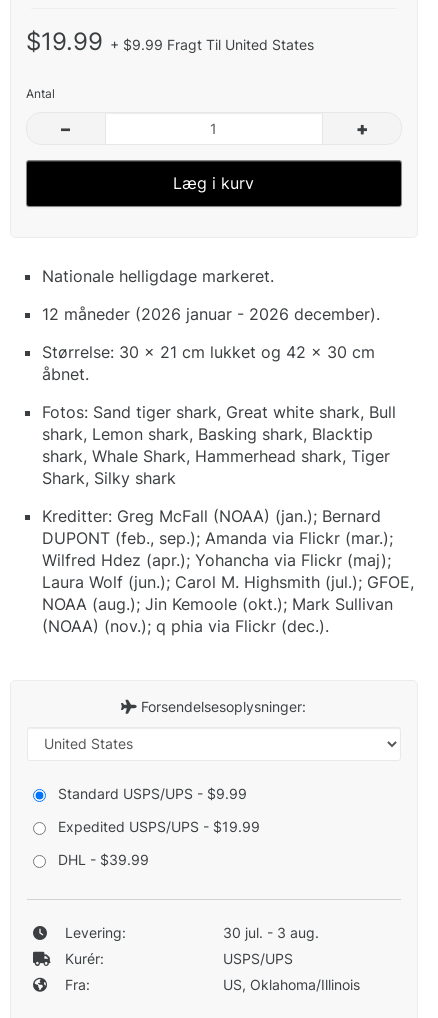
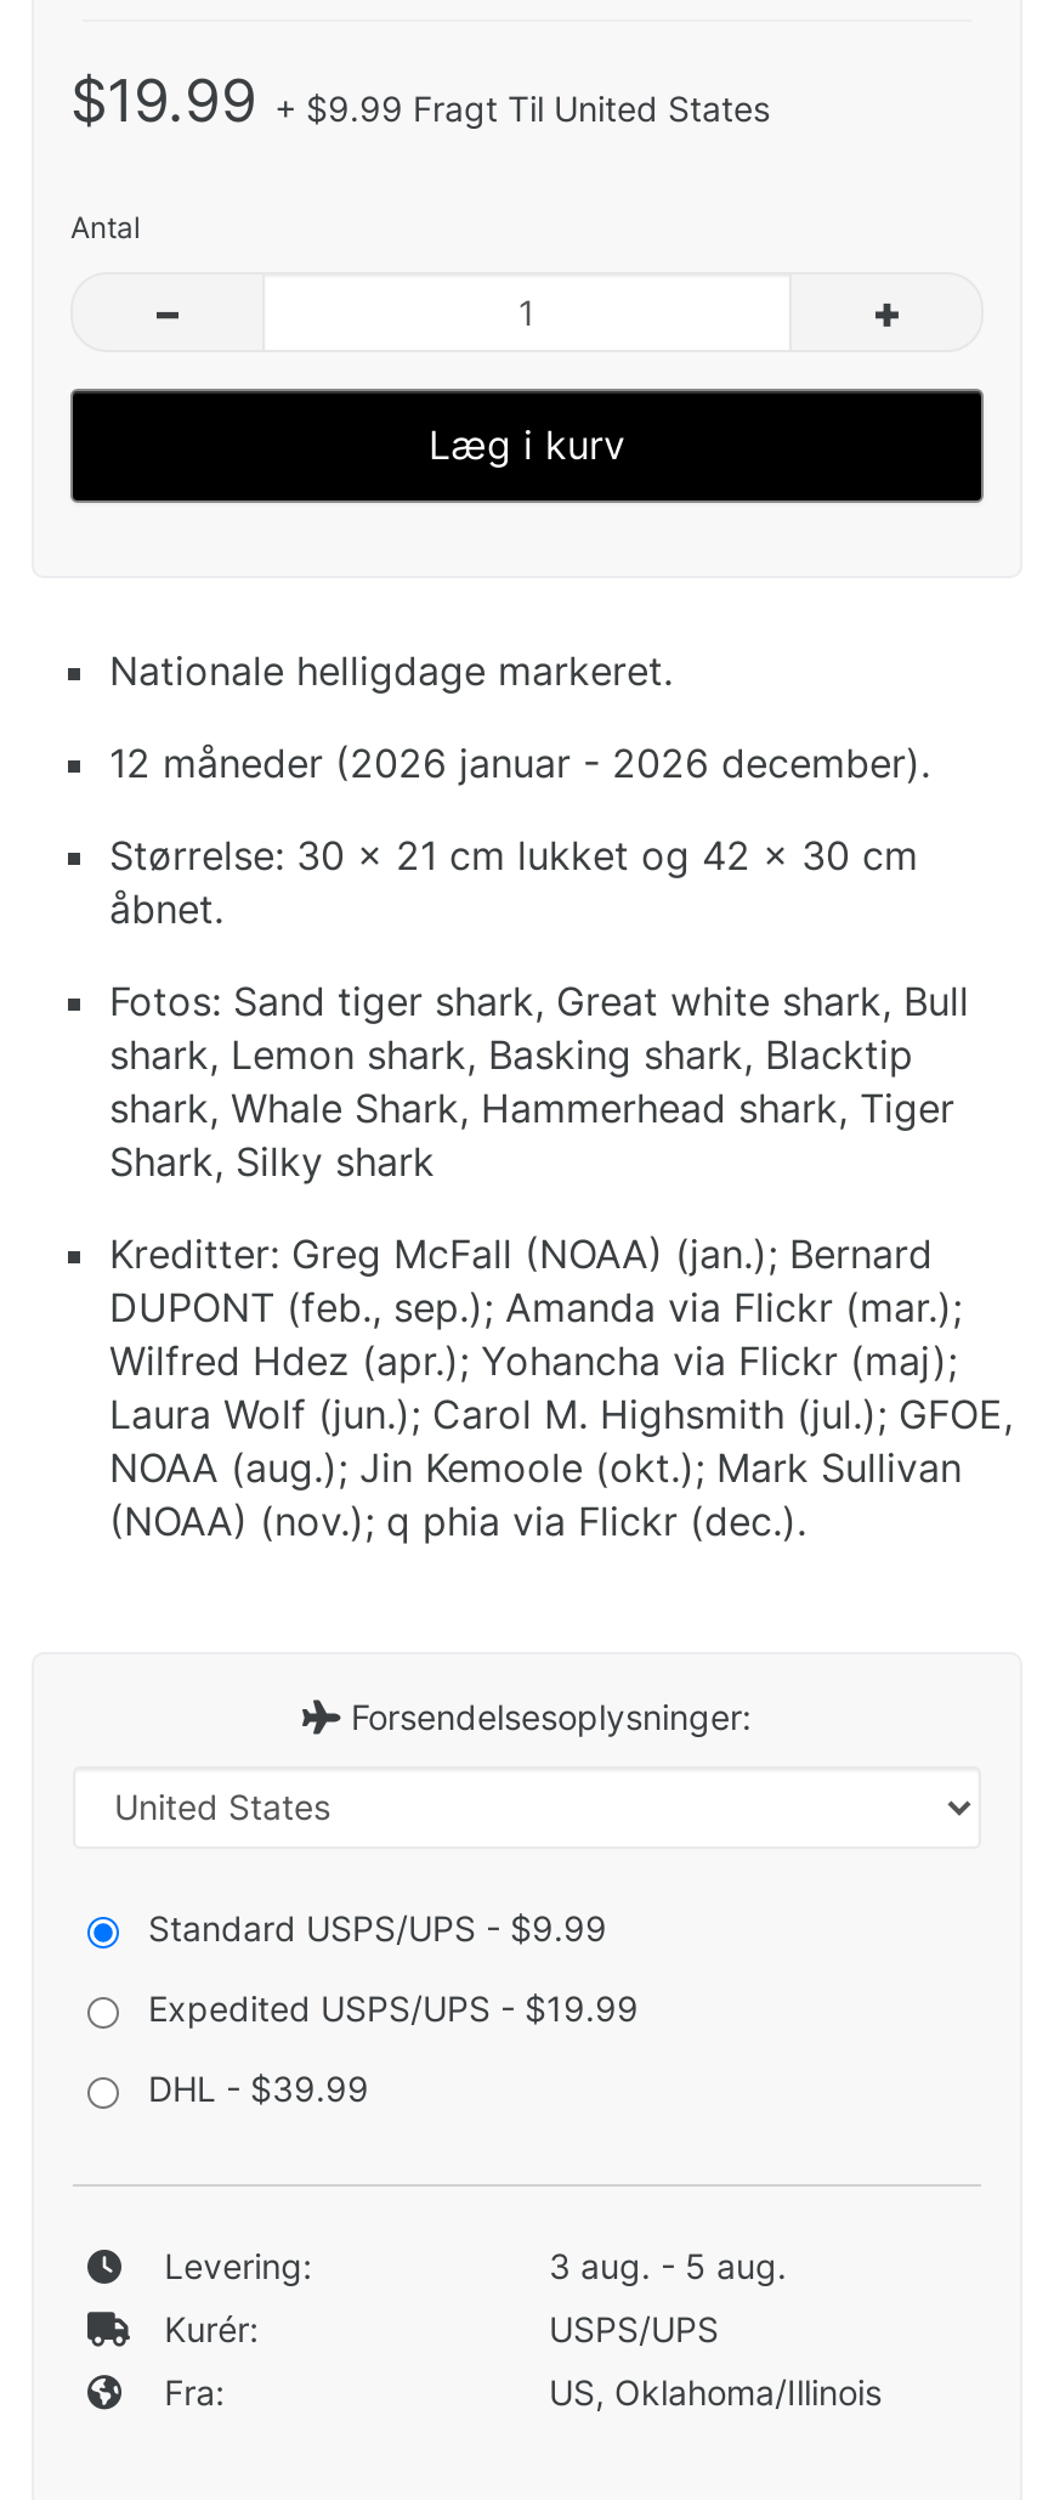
- 30 jul. - 3 aug.
+ 3 aug. - 5 aug.
